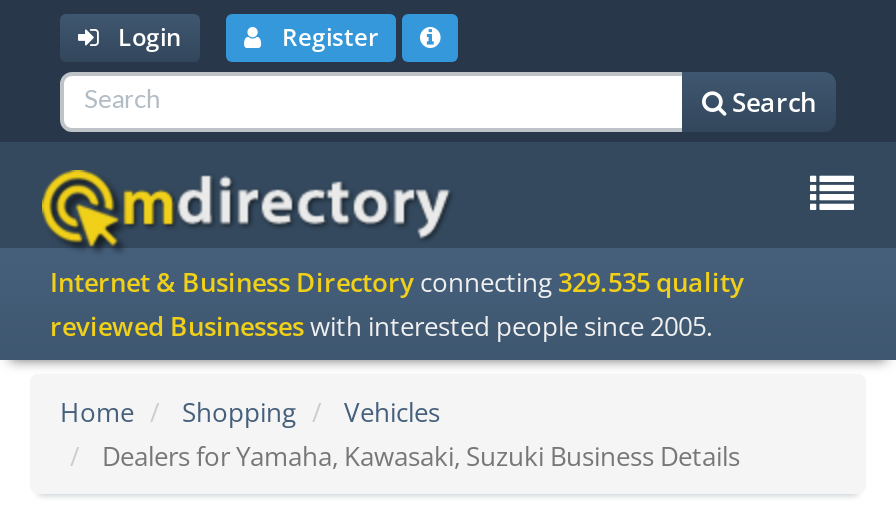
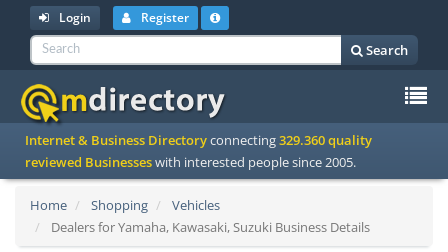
- Internet & Business Directory connecting 329.535 quality
+ Internet & Business Directory connecting 329.360 quality
